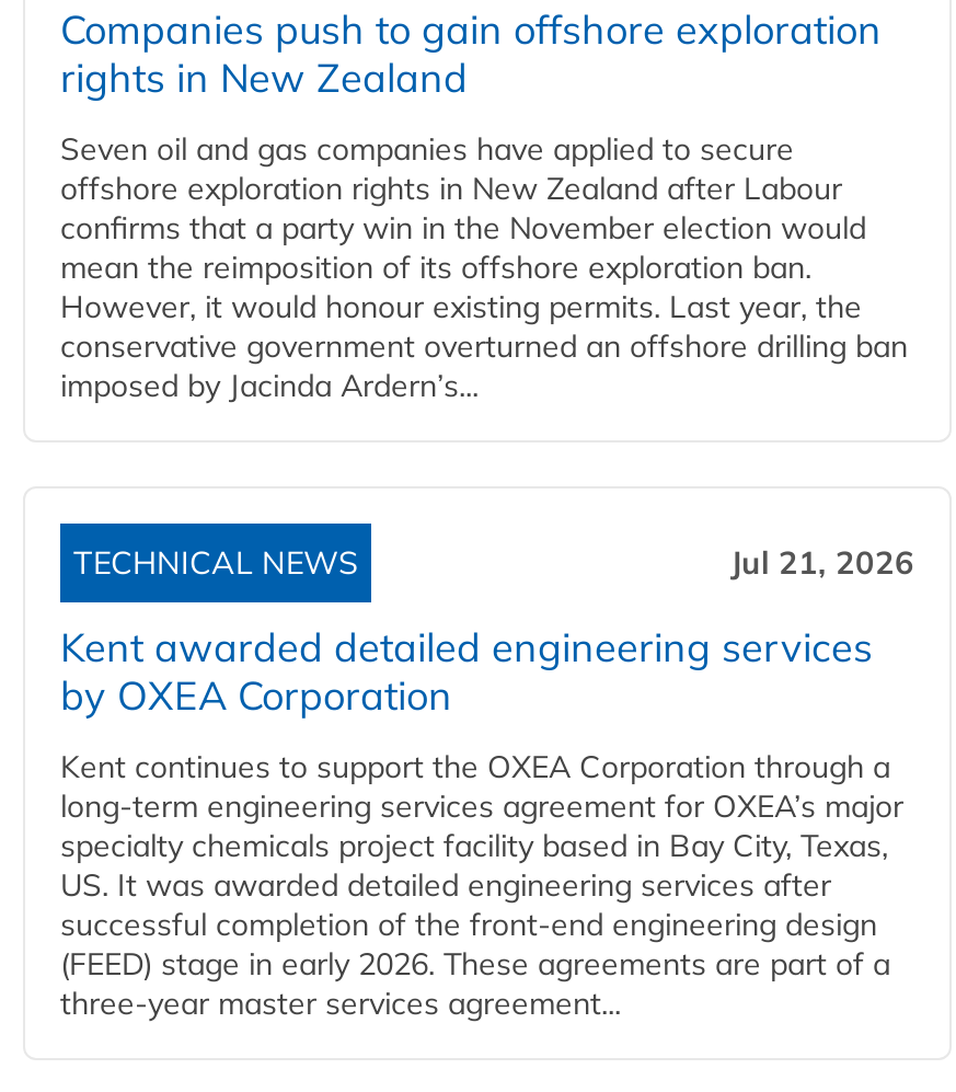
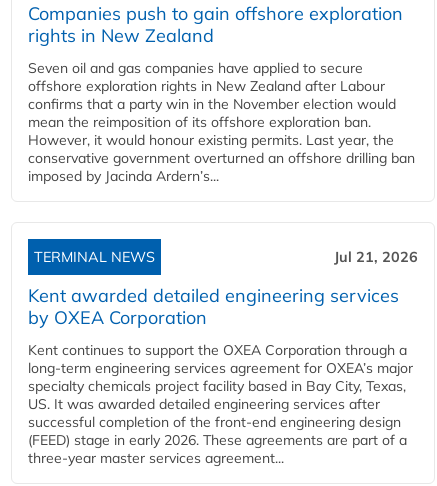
- TECHNICAL NEWS
+ TERMINAL NEWS
